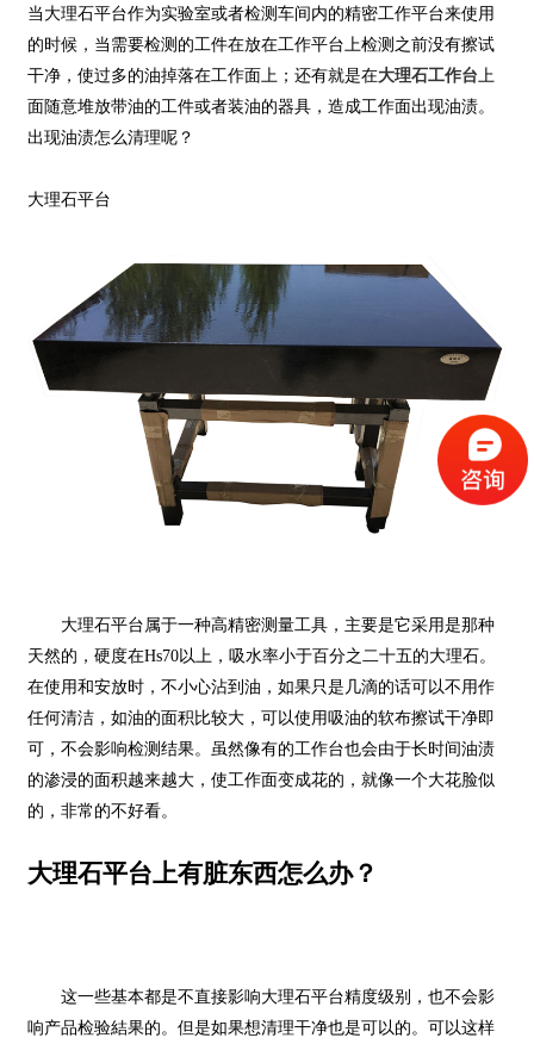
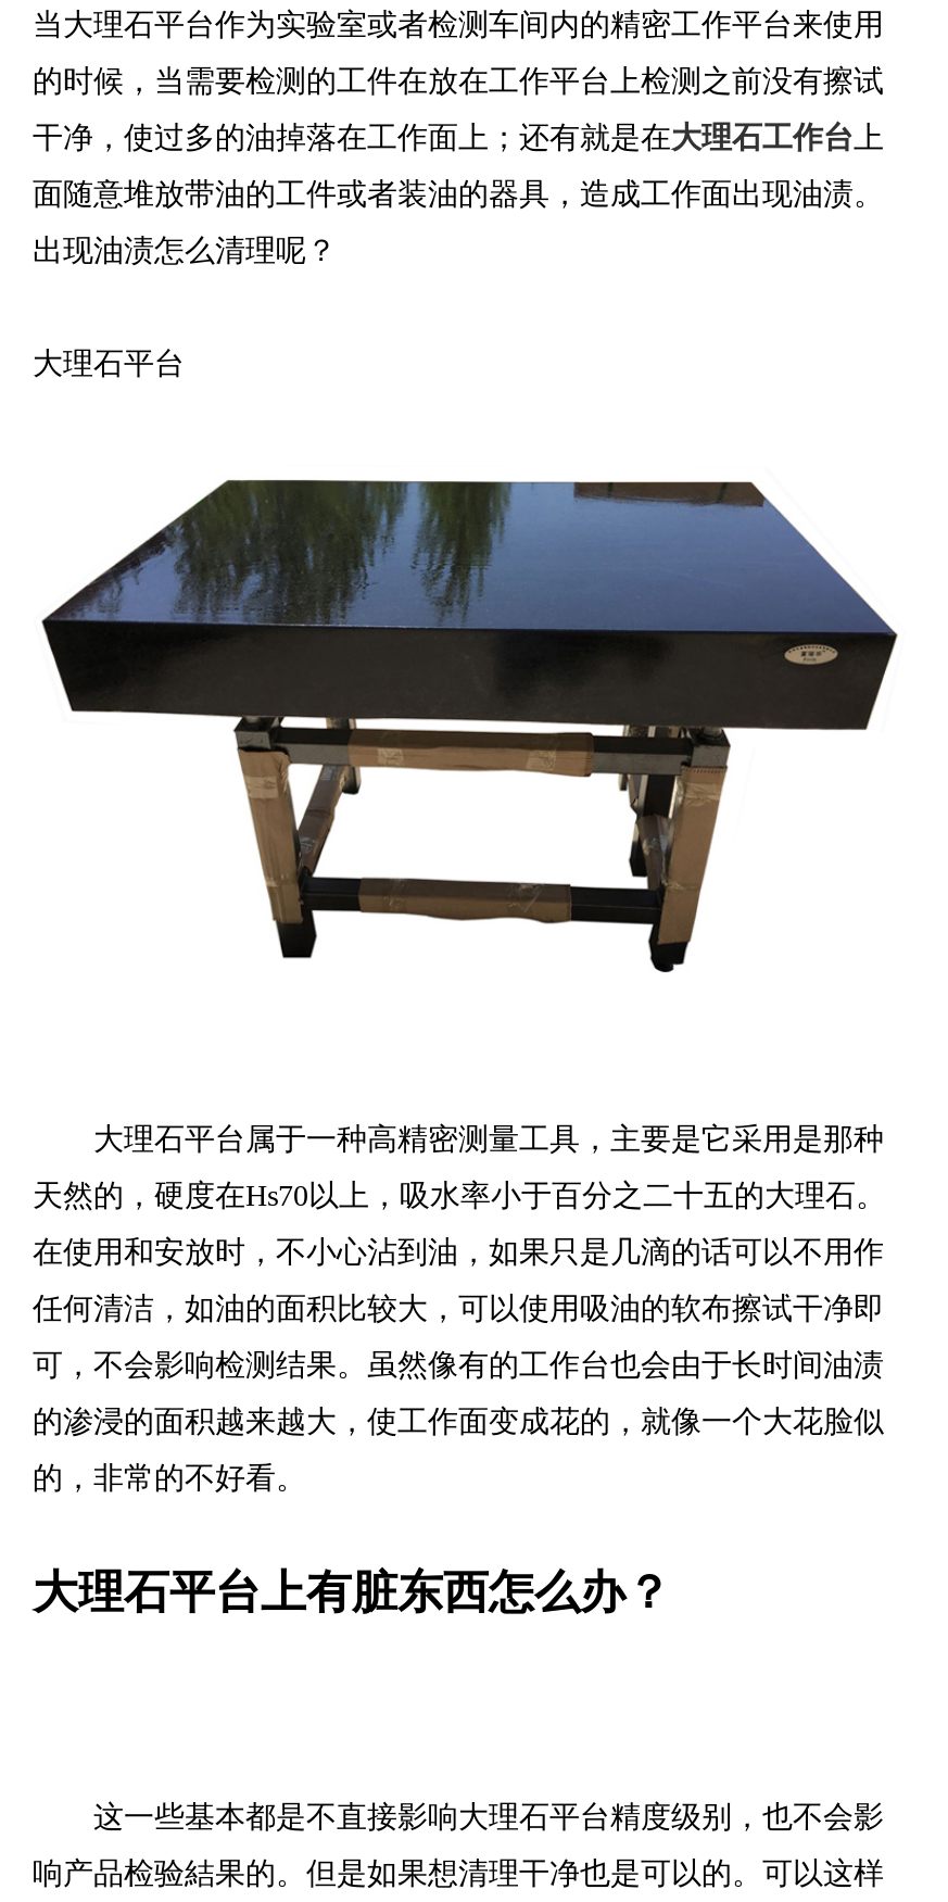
- [image]
